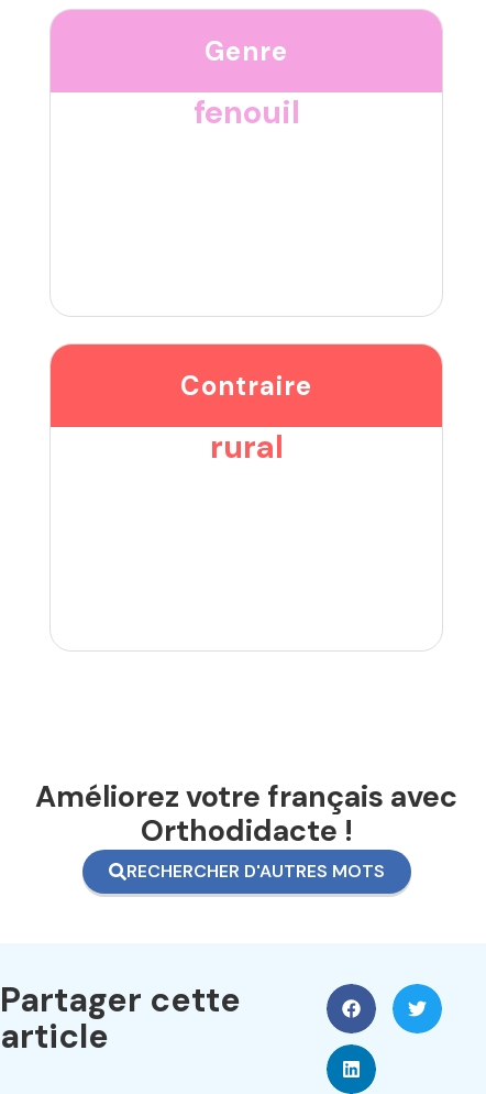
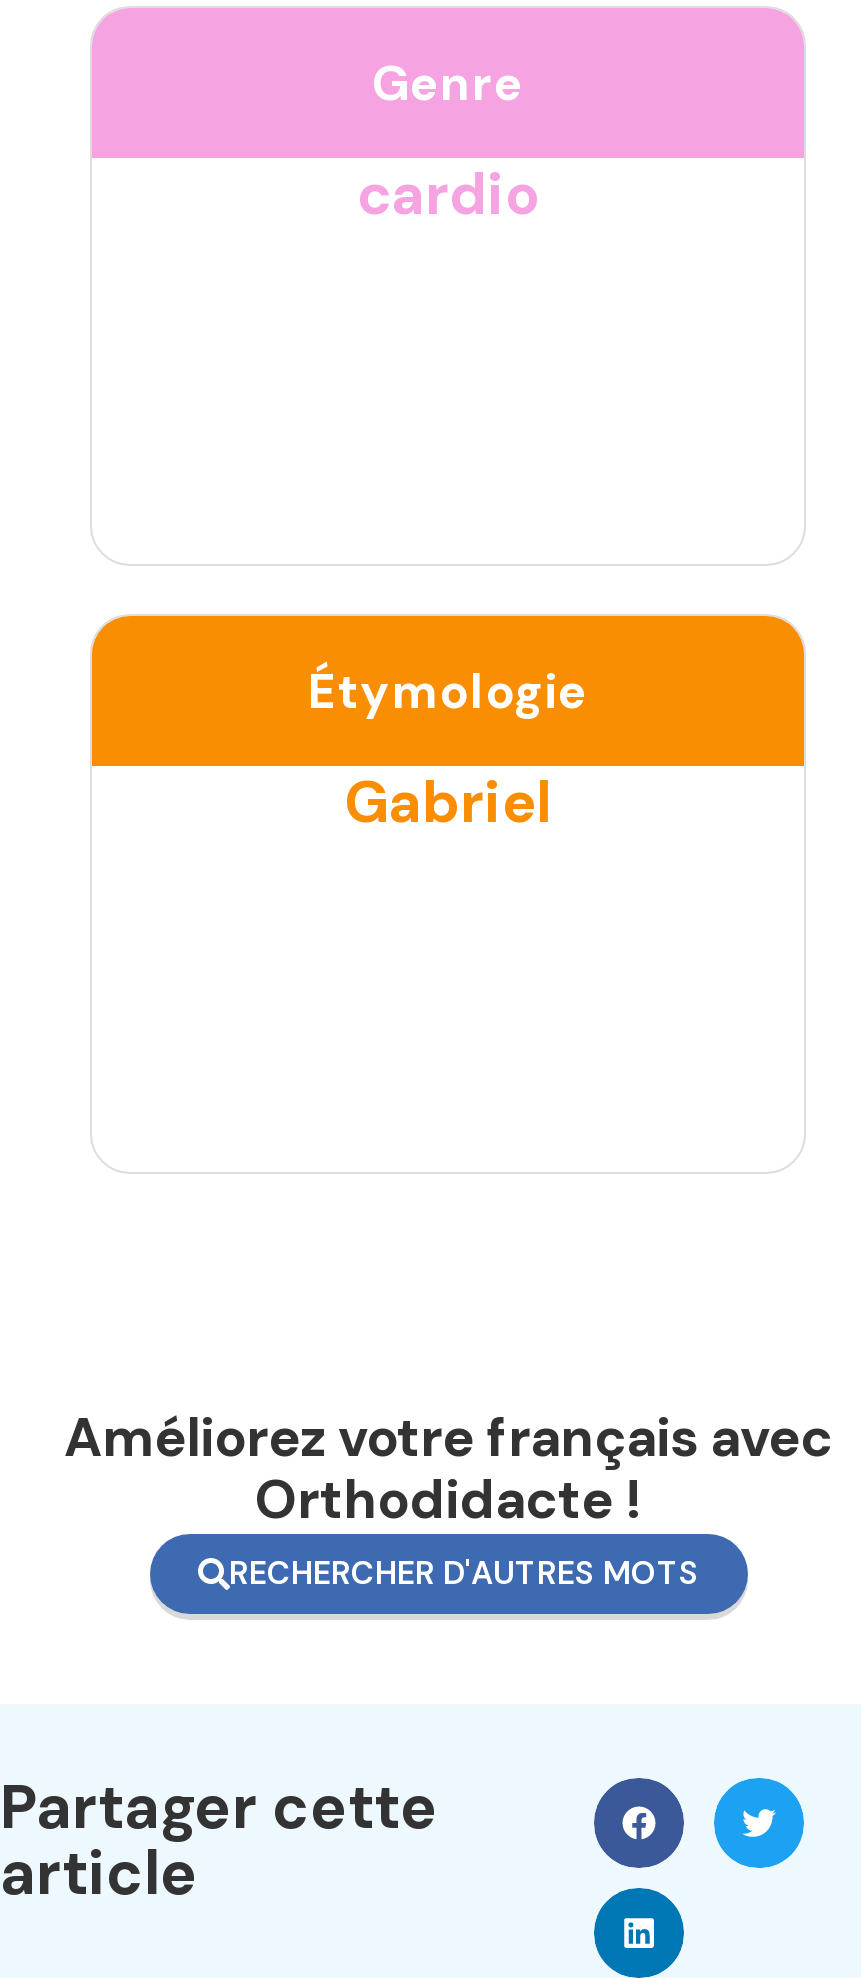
- fenouil
+ cardio

- Contraire
+ Étymologie

- rural
+ Gabriel
